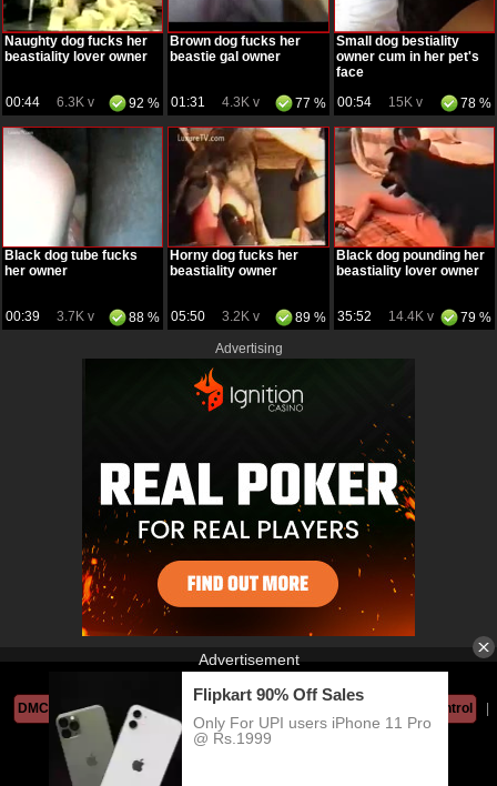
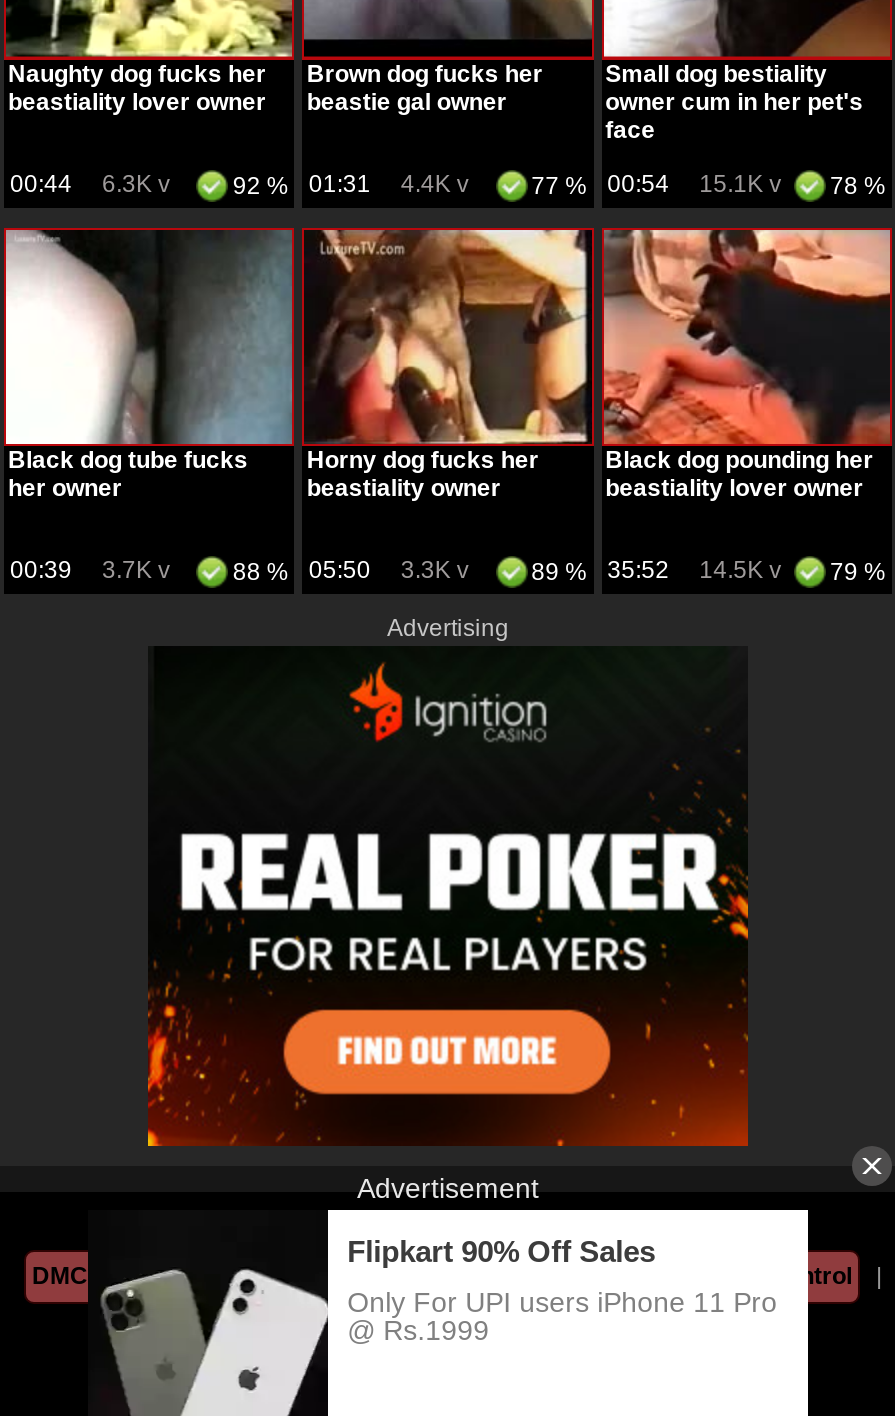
- 92 % 01:31 4.3K v
+ 92 % 01:31 4.4K v

- 15K v
+ 15.1K v

- 88 % 05:50 3.2K v
+ 88 % 05:50 3.3K v

- 89 % 35:52 14.4K v 79 %
+ 89 % 35:52 14.5K v 79 %
